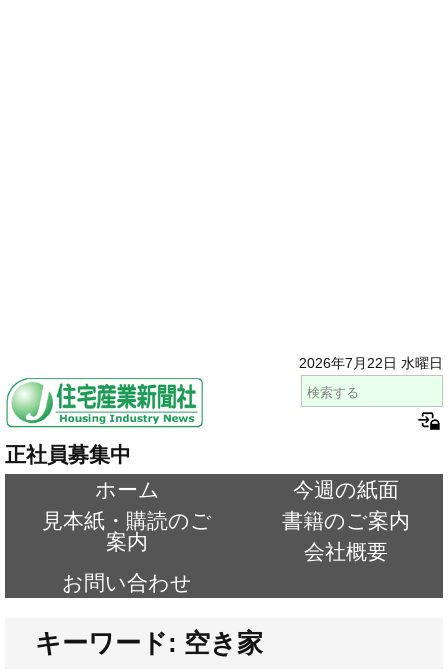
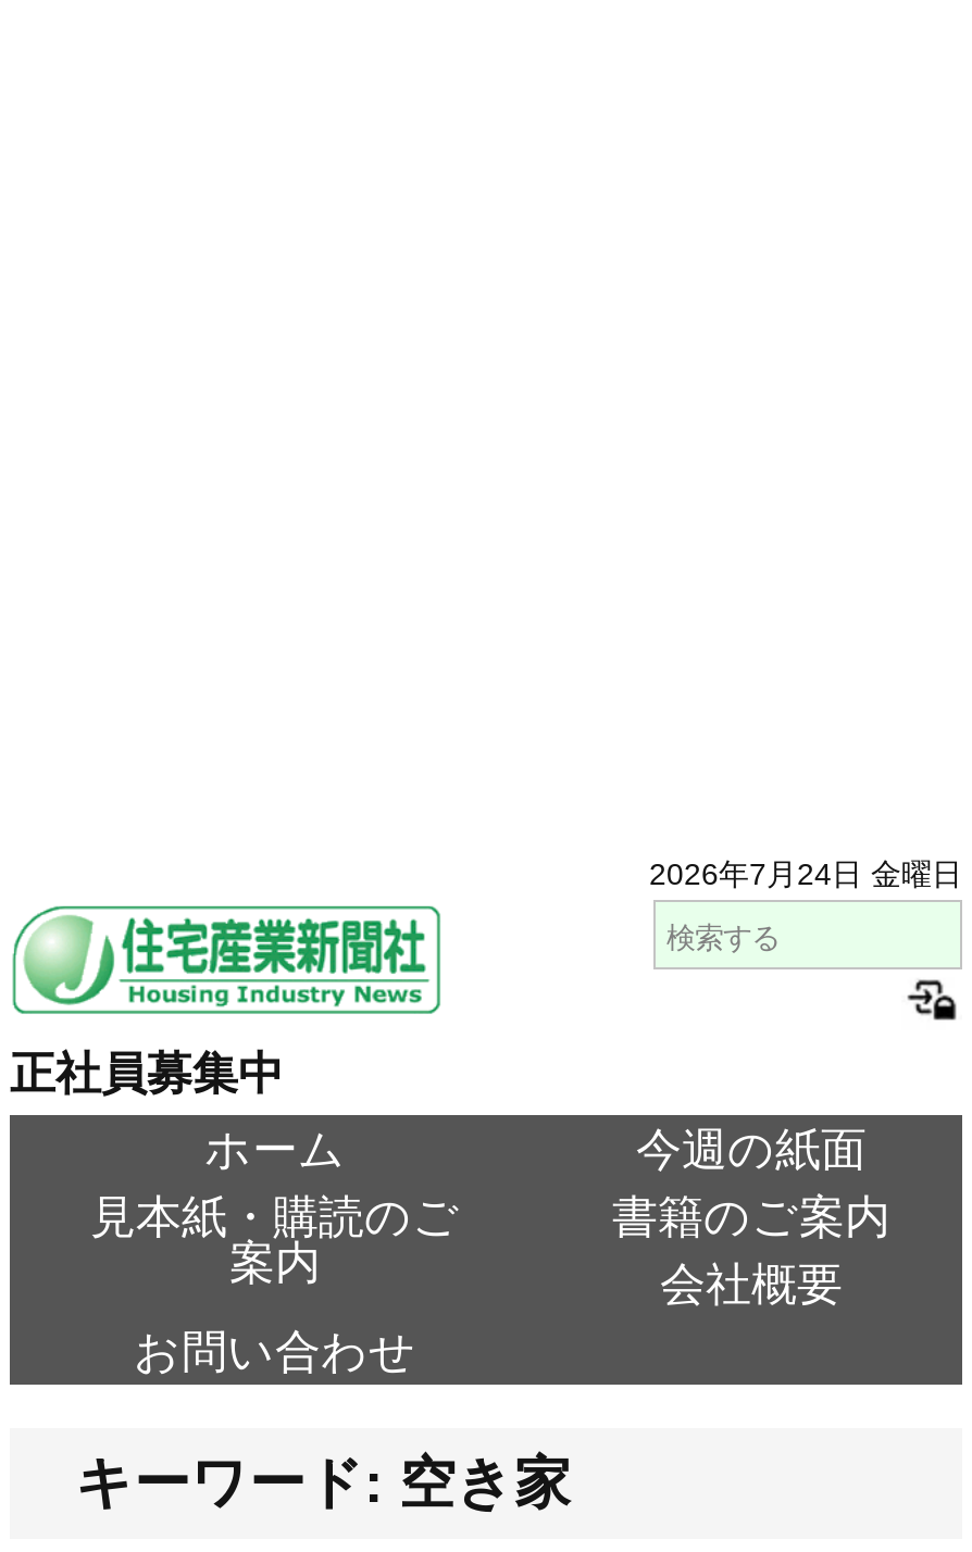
- 2026年7月22日 水曜日
+ 2026年7月24日 金曜日
